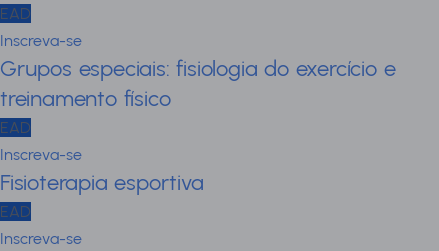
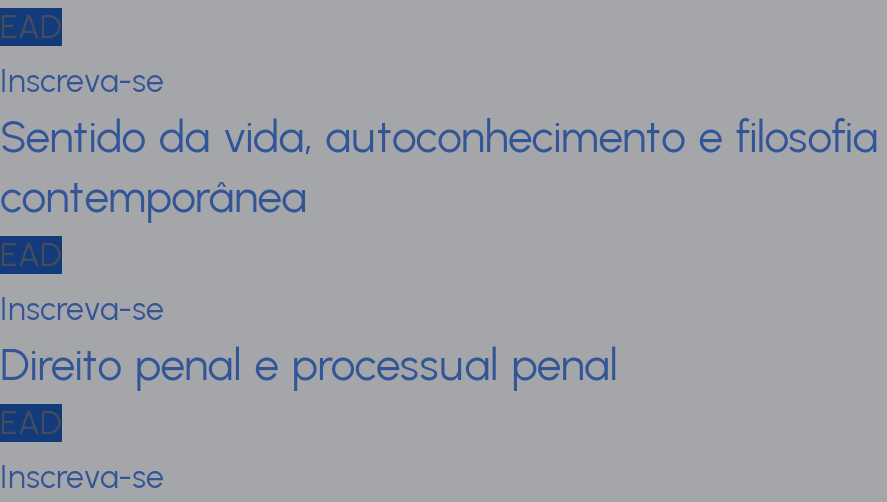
- Grupos especiais: fisiologia do exercício e
- treinamento físico
+ Sentido da vida, autoconhecimento e filosofia
+ contemporânea

- Fisioterapia esportiva
+ Direito penal e processual penal
